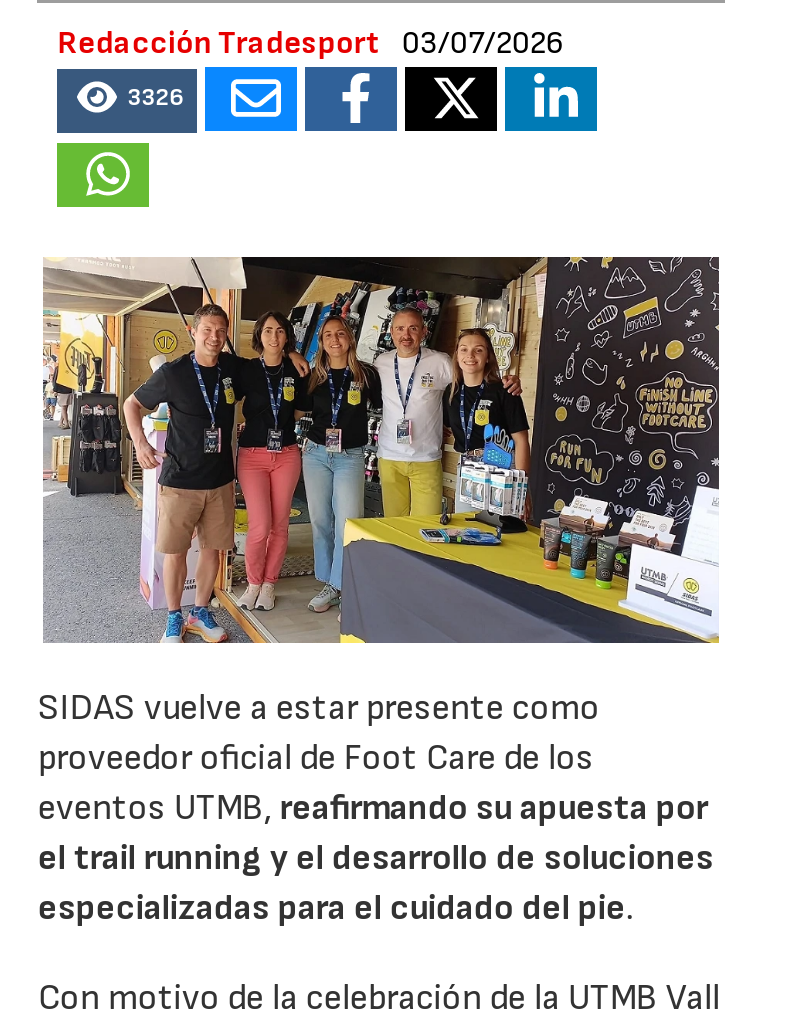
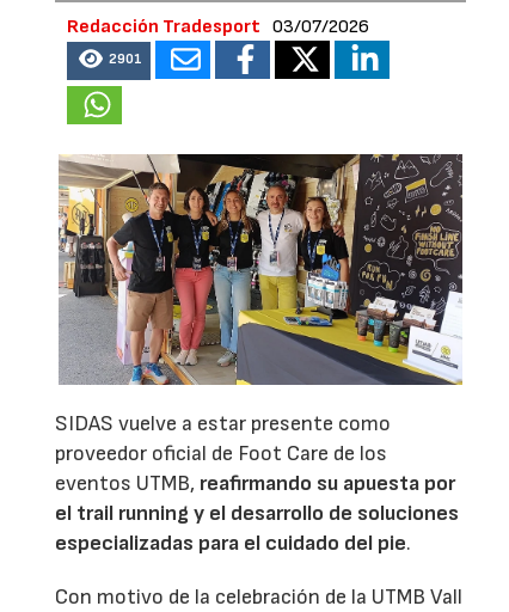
- 3326
+ 2901
